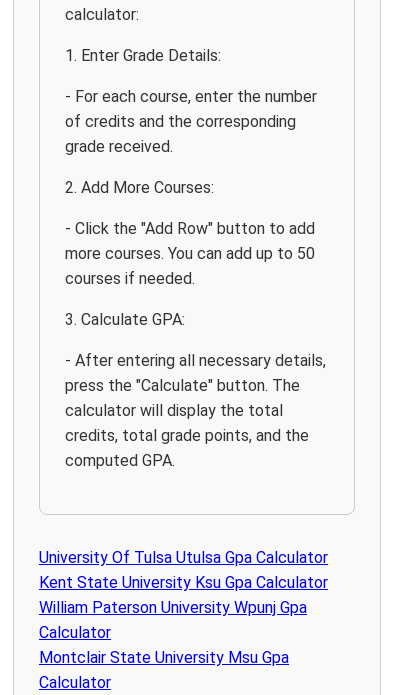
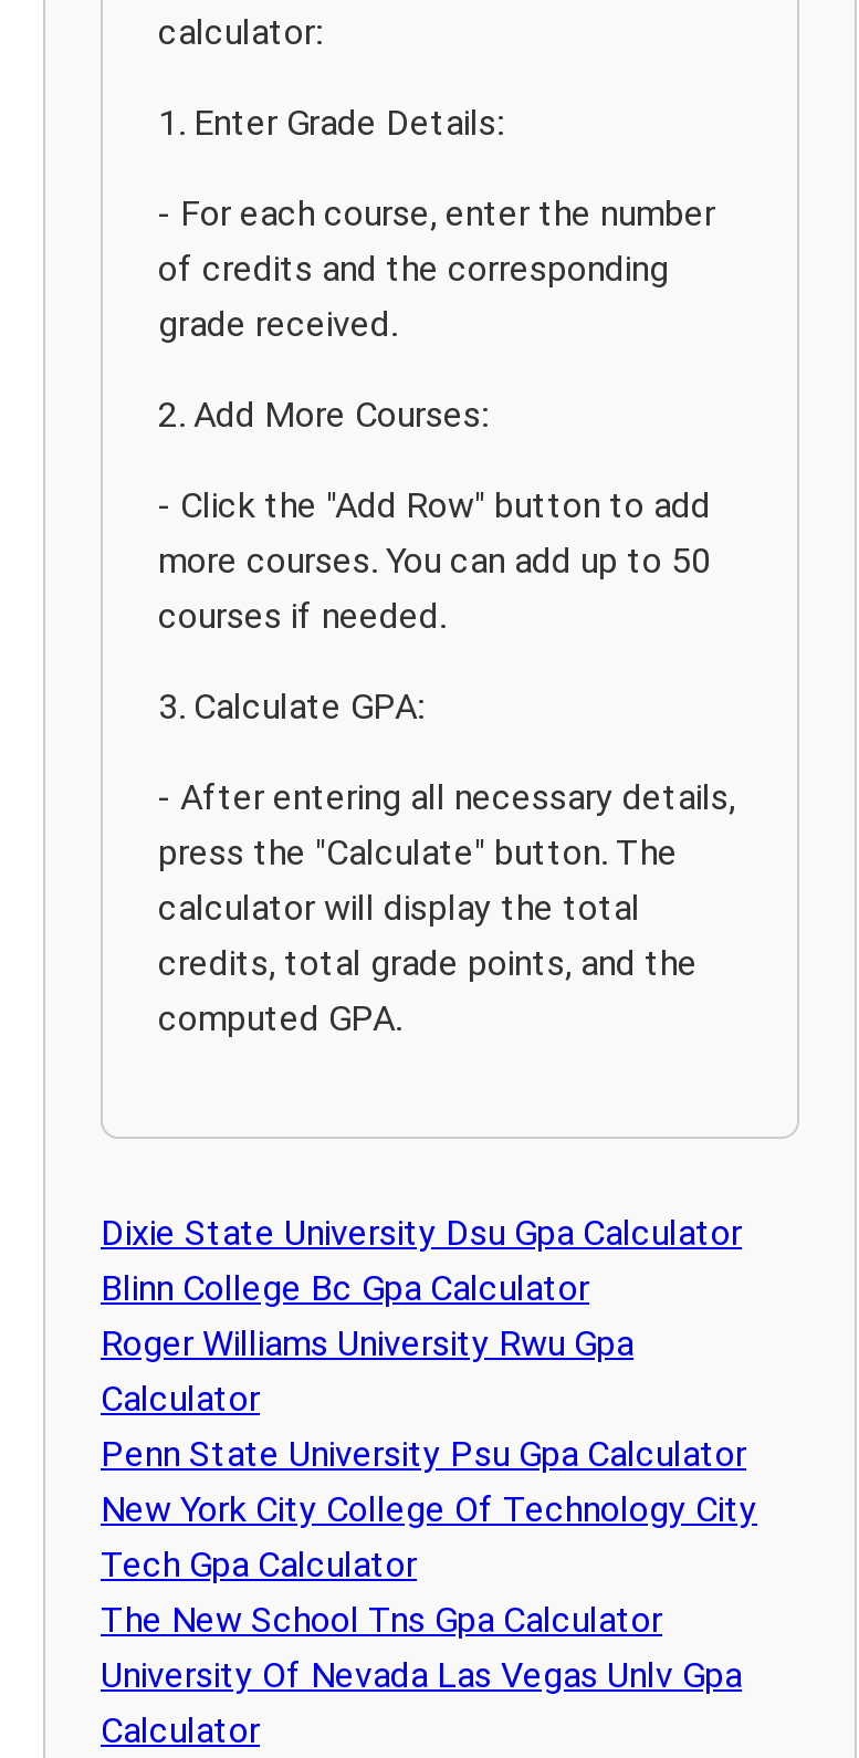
- University Of Tulsa Utulsa Gpa Calculator
- Kent State University Ksu Gpa Calculator
- William Paterson University Wpunj Gpa
+ Dixie State University Dsu Gpa Calculator
+ Blinn College Bc Gpa Calculator
+ Roger Williams University Rwu Gpa

- Montclair State University Msu Gpa
+ Penn State University Psu Gpa Calculator
+ New York City College Of Technology City
+ Tech Gpa Calculator
+ The New School Tns Gpa Calculator
+ University Of Nevada Las Vegas Unlv Gpa
